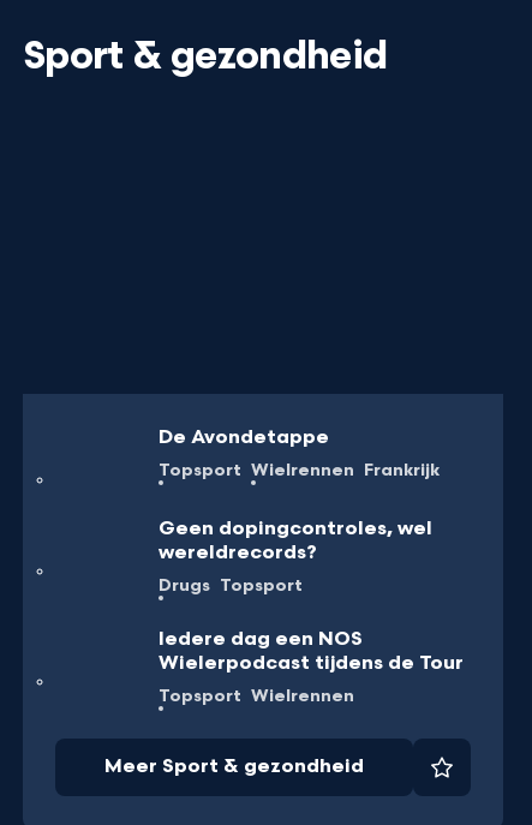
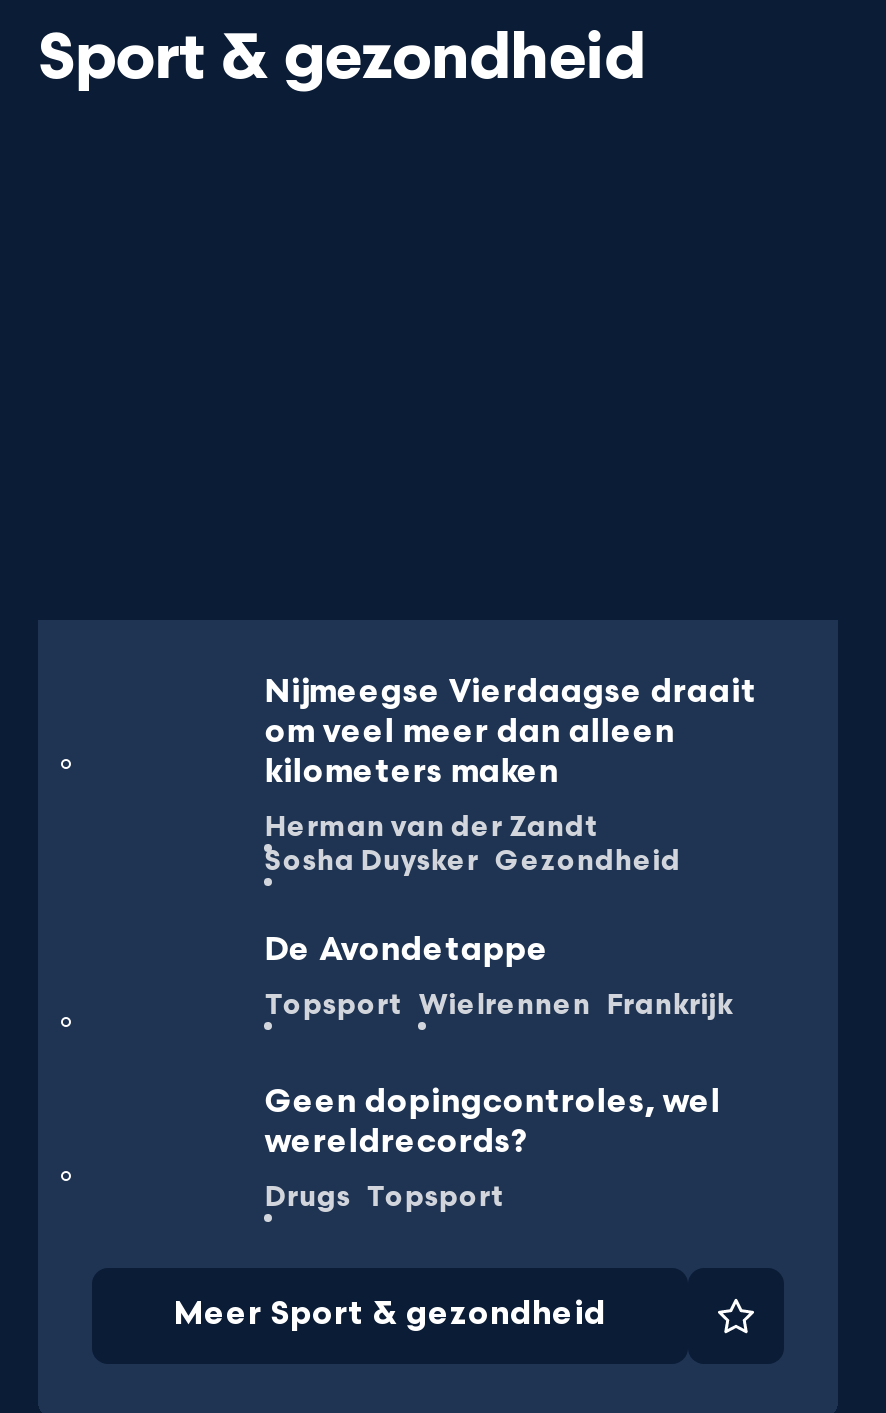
+ Nijmeegse Vierdaagse draait
+ om veel meer dan alleen
+ kilometers maken
+ Herman van der Zandt
+ Sosha Duysker Gezondheid

moved down: De Avondetappe | Topsport Wielrennen Frankrijk | Geen dopingcontroles, wel | wereldrecords? | Drugs Topsport

- Iedere dag een NOS
- Wielerpodcast tijdens de Tour
- Topsport Wielrennen
